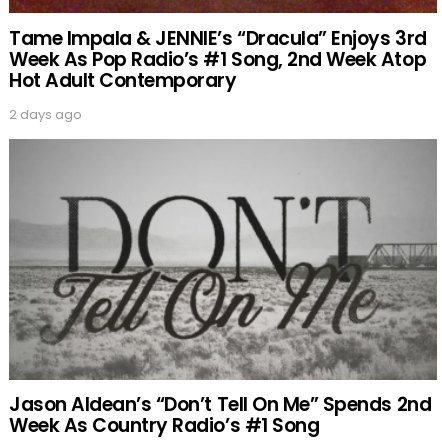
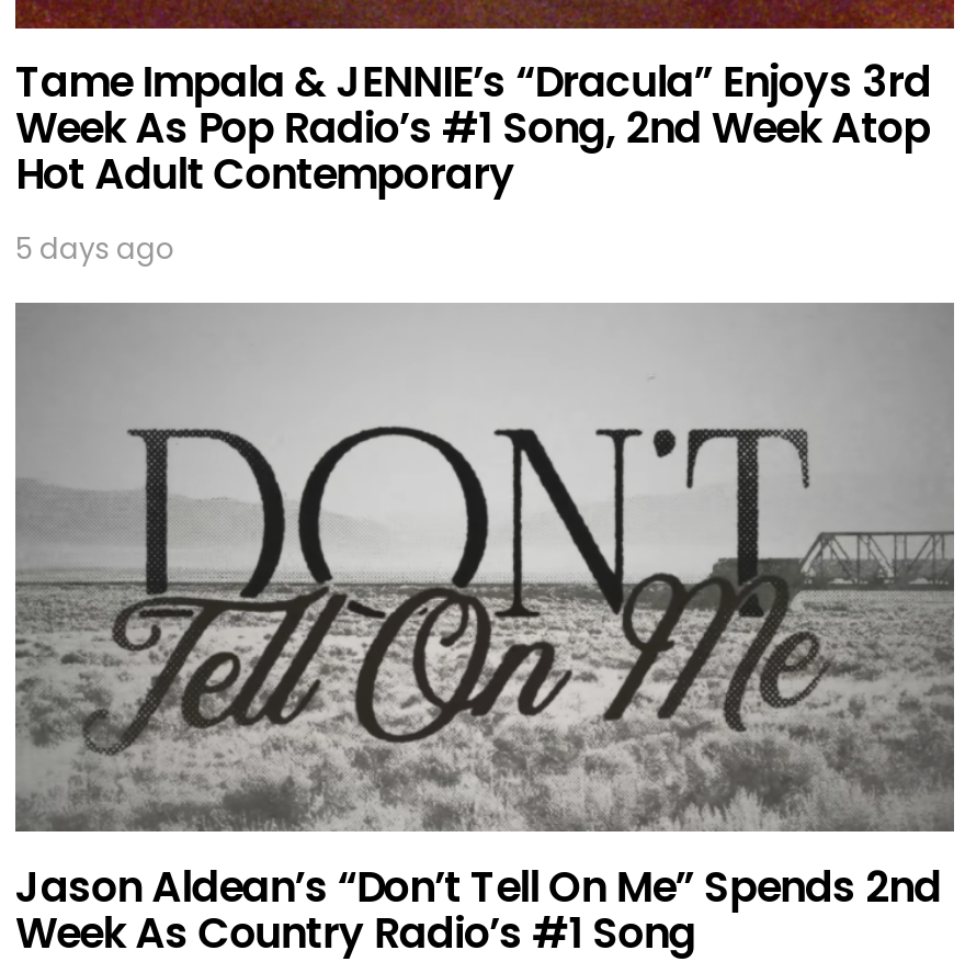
- 2 days ago
+ 5 days ago
